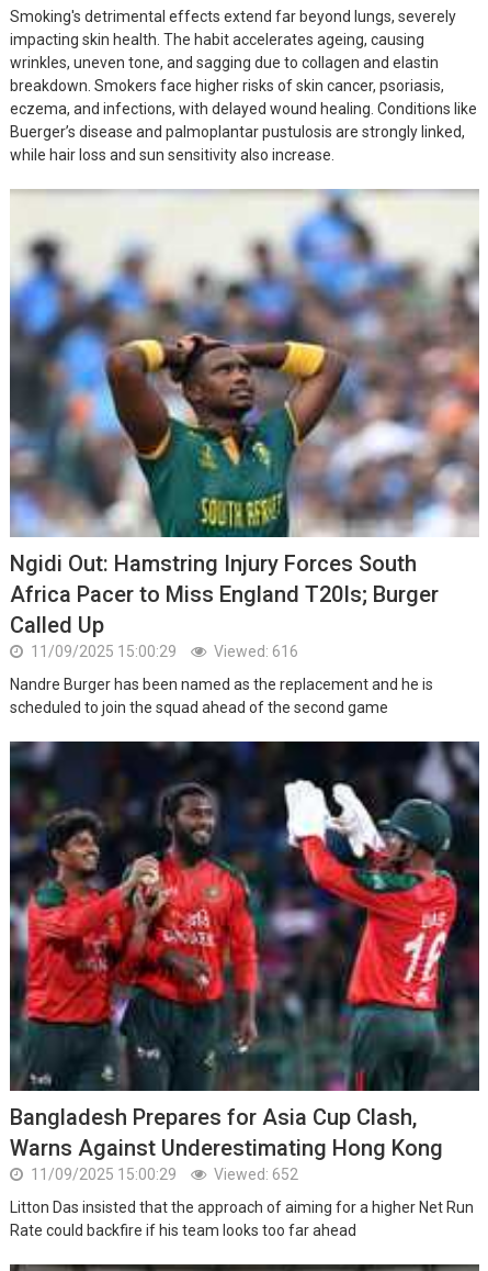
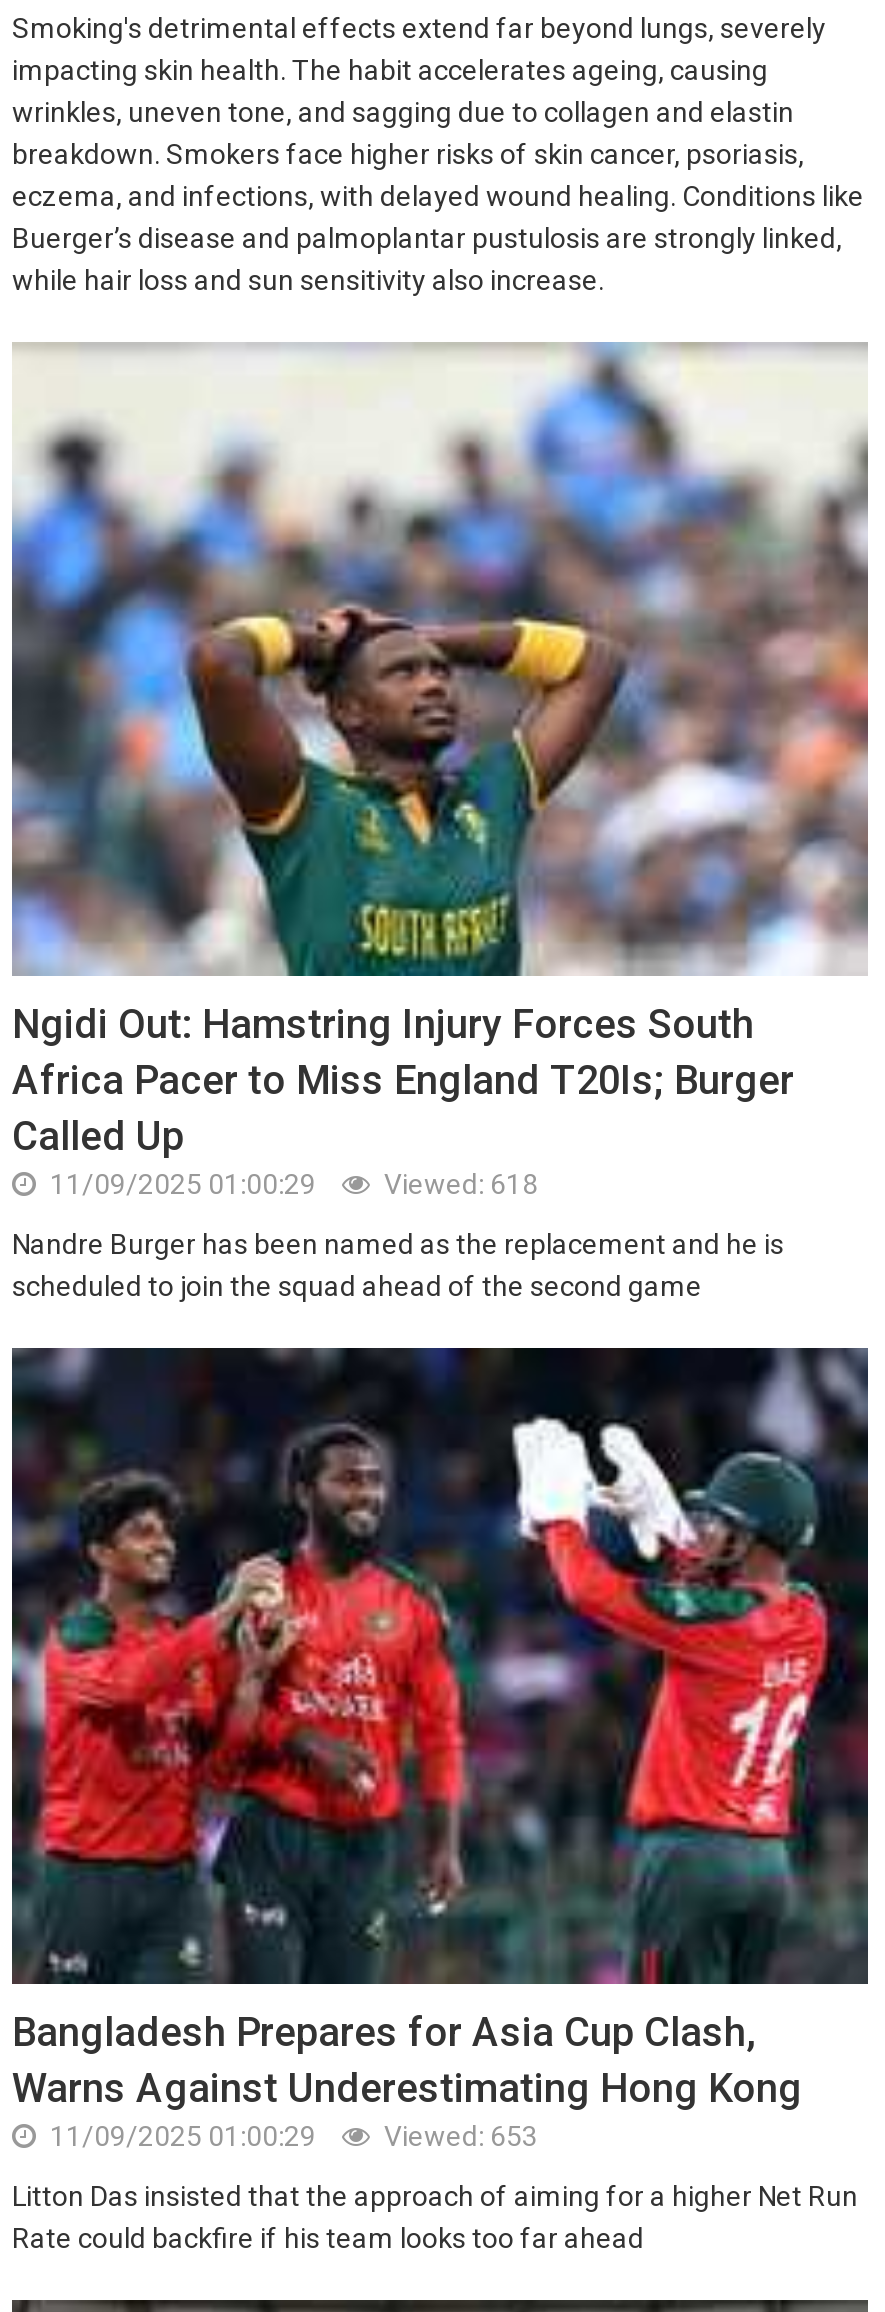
- 11/09/2025 15:00:29
+ 11/09/2025 01:00:29

- Viewed: 616
+ Viewed: 618

- 11/09/2025 15:00:29
+ 11/09/2025 01:00:29

- Viewed: 652
+ Viewed: 653
